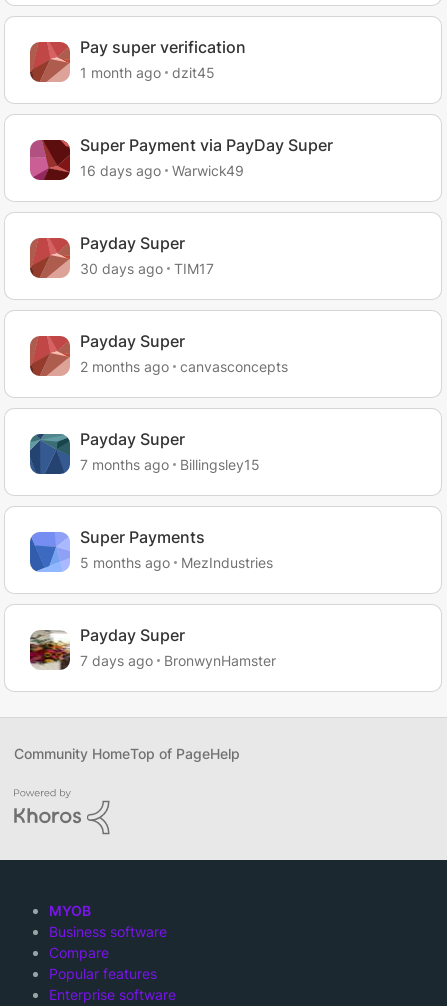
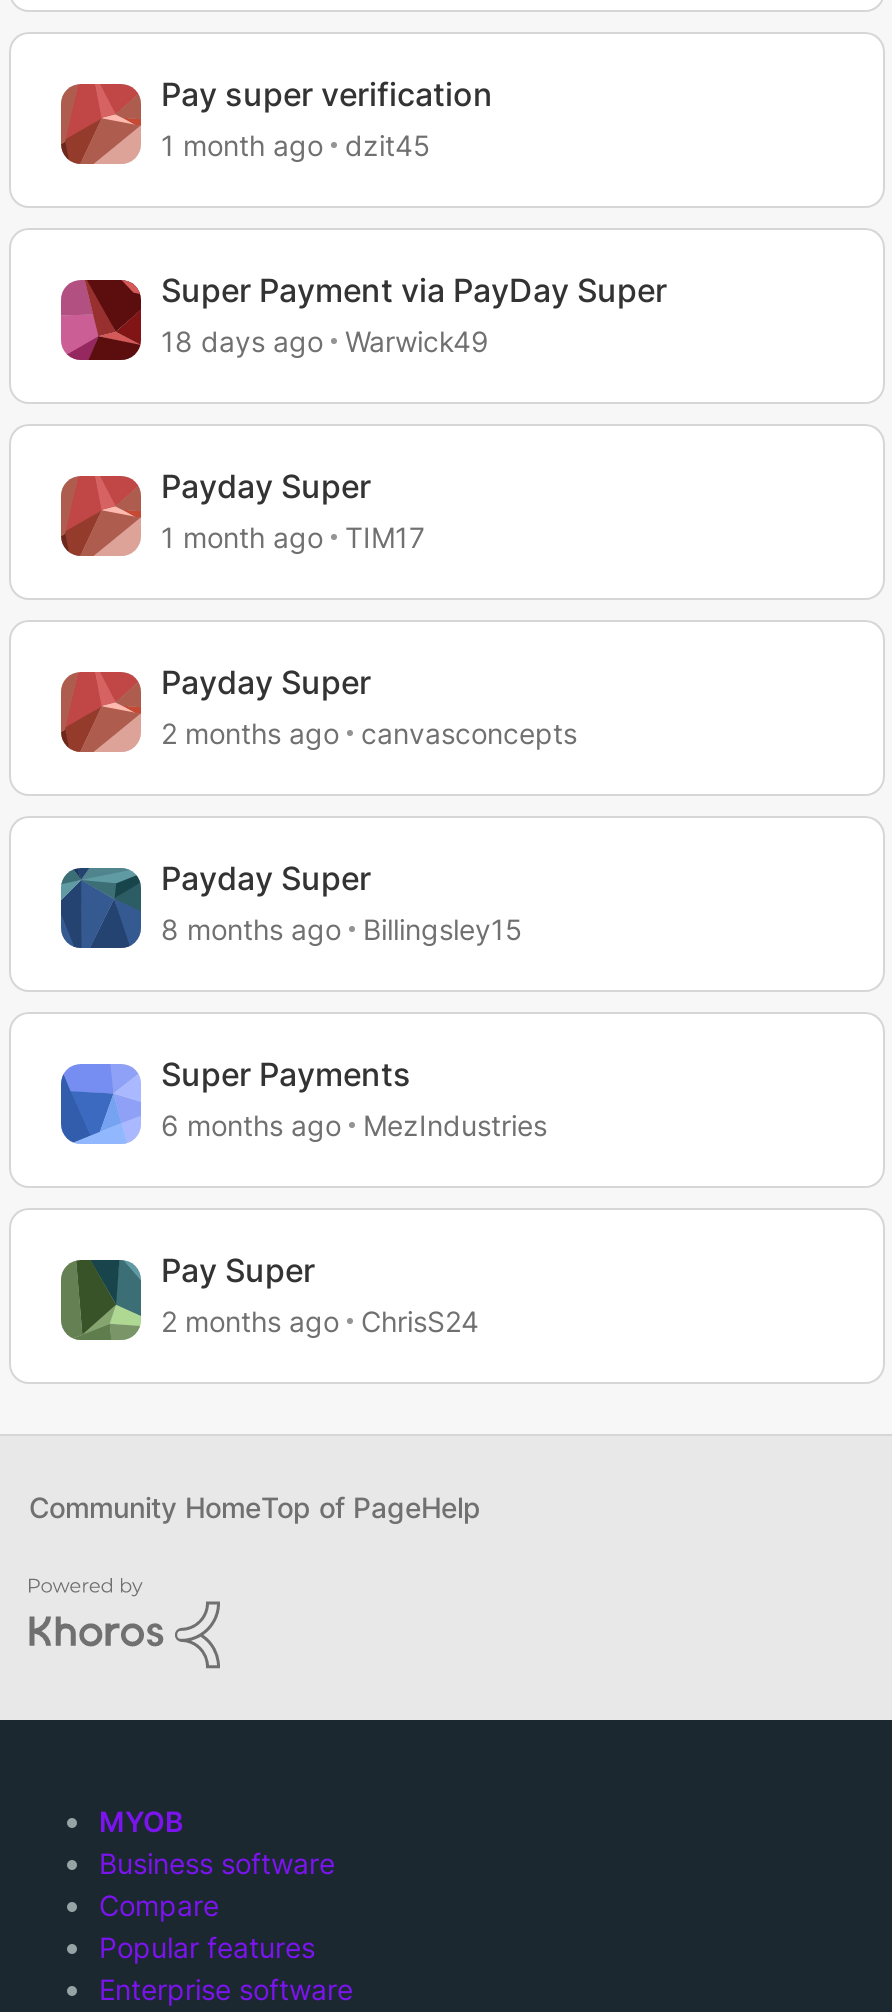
- 16 days ago Warwick49
+ 18 days ago Warwick49

- 30 days ago TIM17
+ 1 month ago TIM17

- 7 months ago Billingsley15
+ 8 months ago Billingsley15

- 5 months ago MezIndustries
+ 6 months ago MezIndustries

- [image]
- Payday Super
- 7 days ago
- BronwynHamster
+ [image]
+ Pay Super
+ 2 months ago
+ ChrisS24
